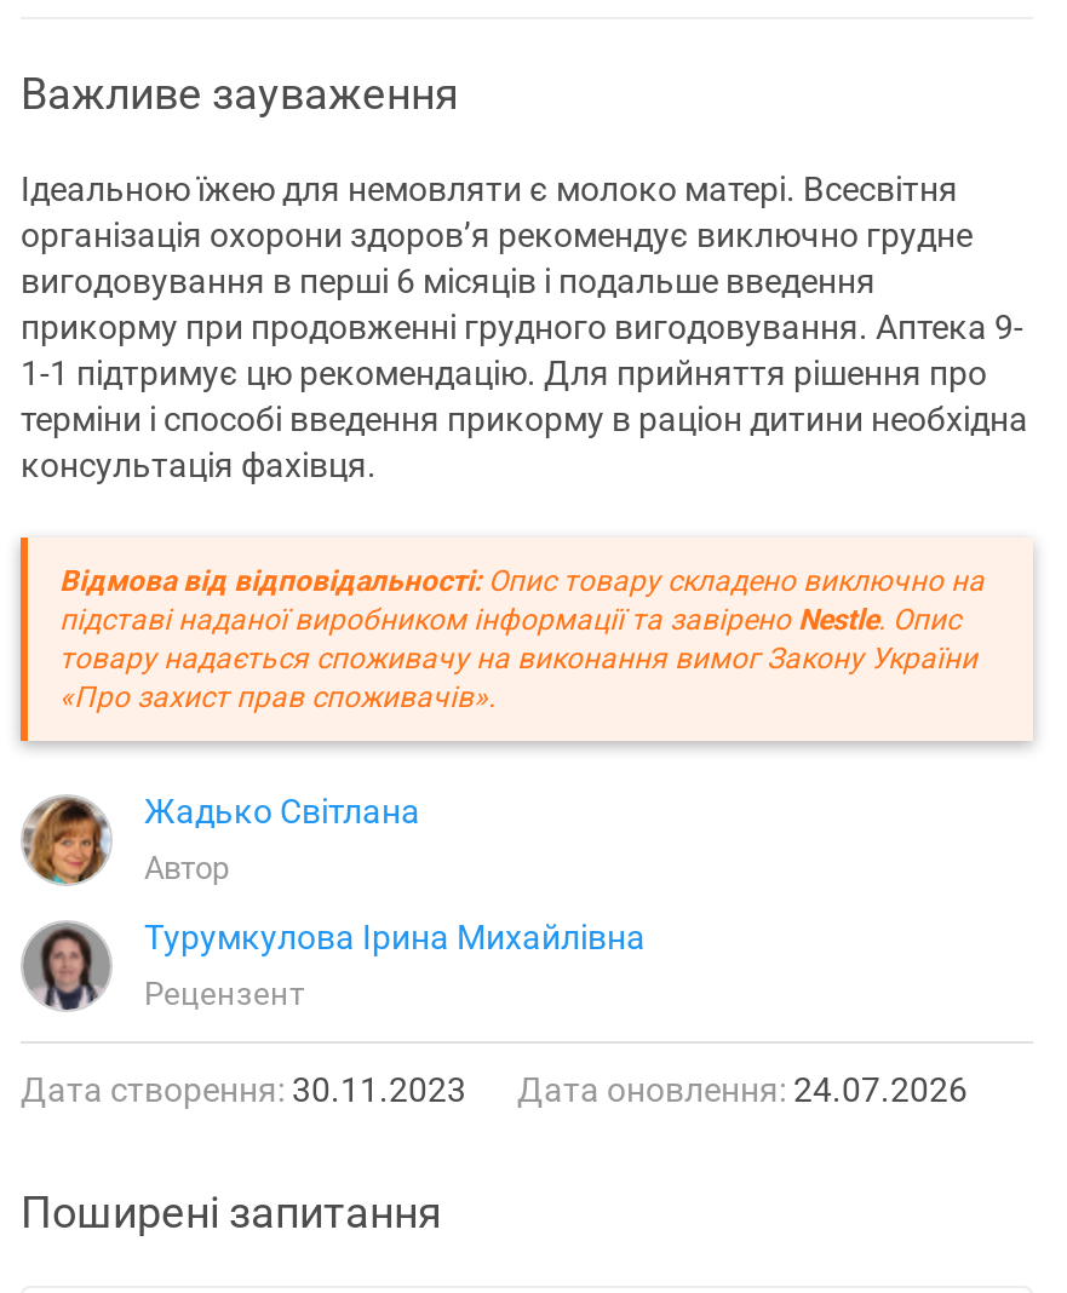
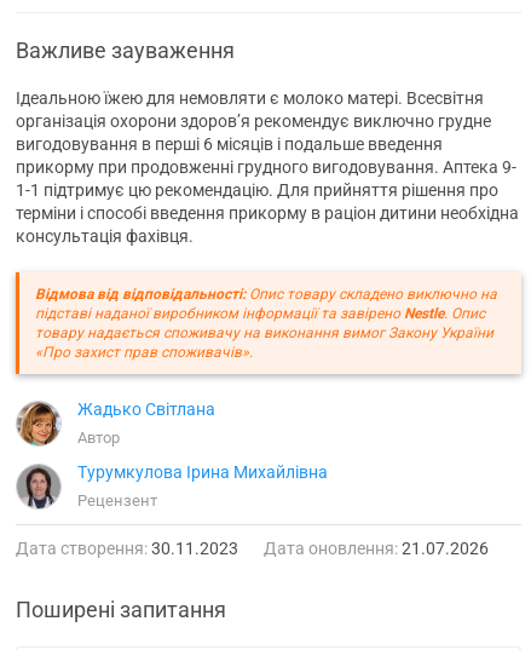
- Дата створення: 30.11.2023 Дата оновлення: 24.07.2026
+ Дата створення: 30.11.2023 Дата оновлення: 21.07.2026
